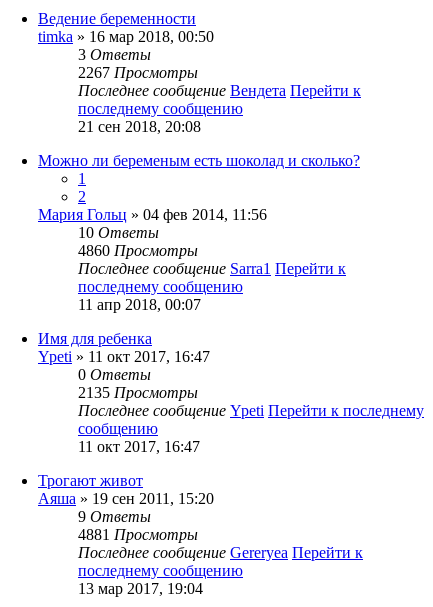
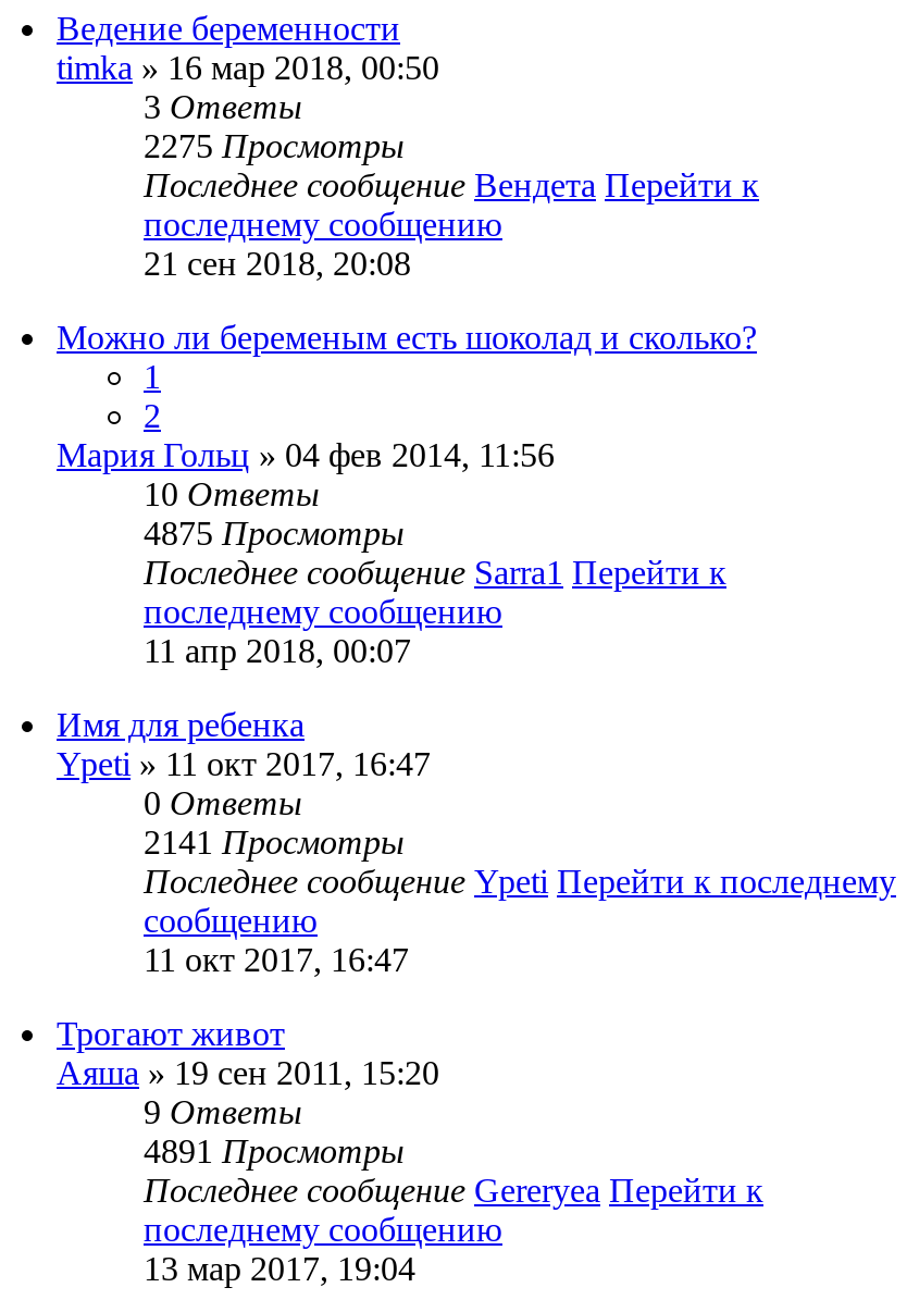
- 2267 Просмотры
+ 2275 Просмотры

- 4860 Просмотры
+ 4875 Просмотры

- 2135 Просмотры
+ 2141 Просмотры

- 4881 Просмотры
+ 4891 Просмотры
